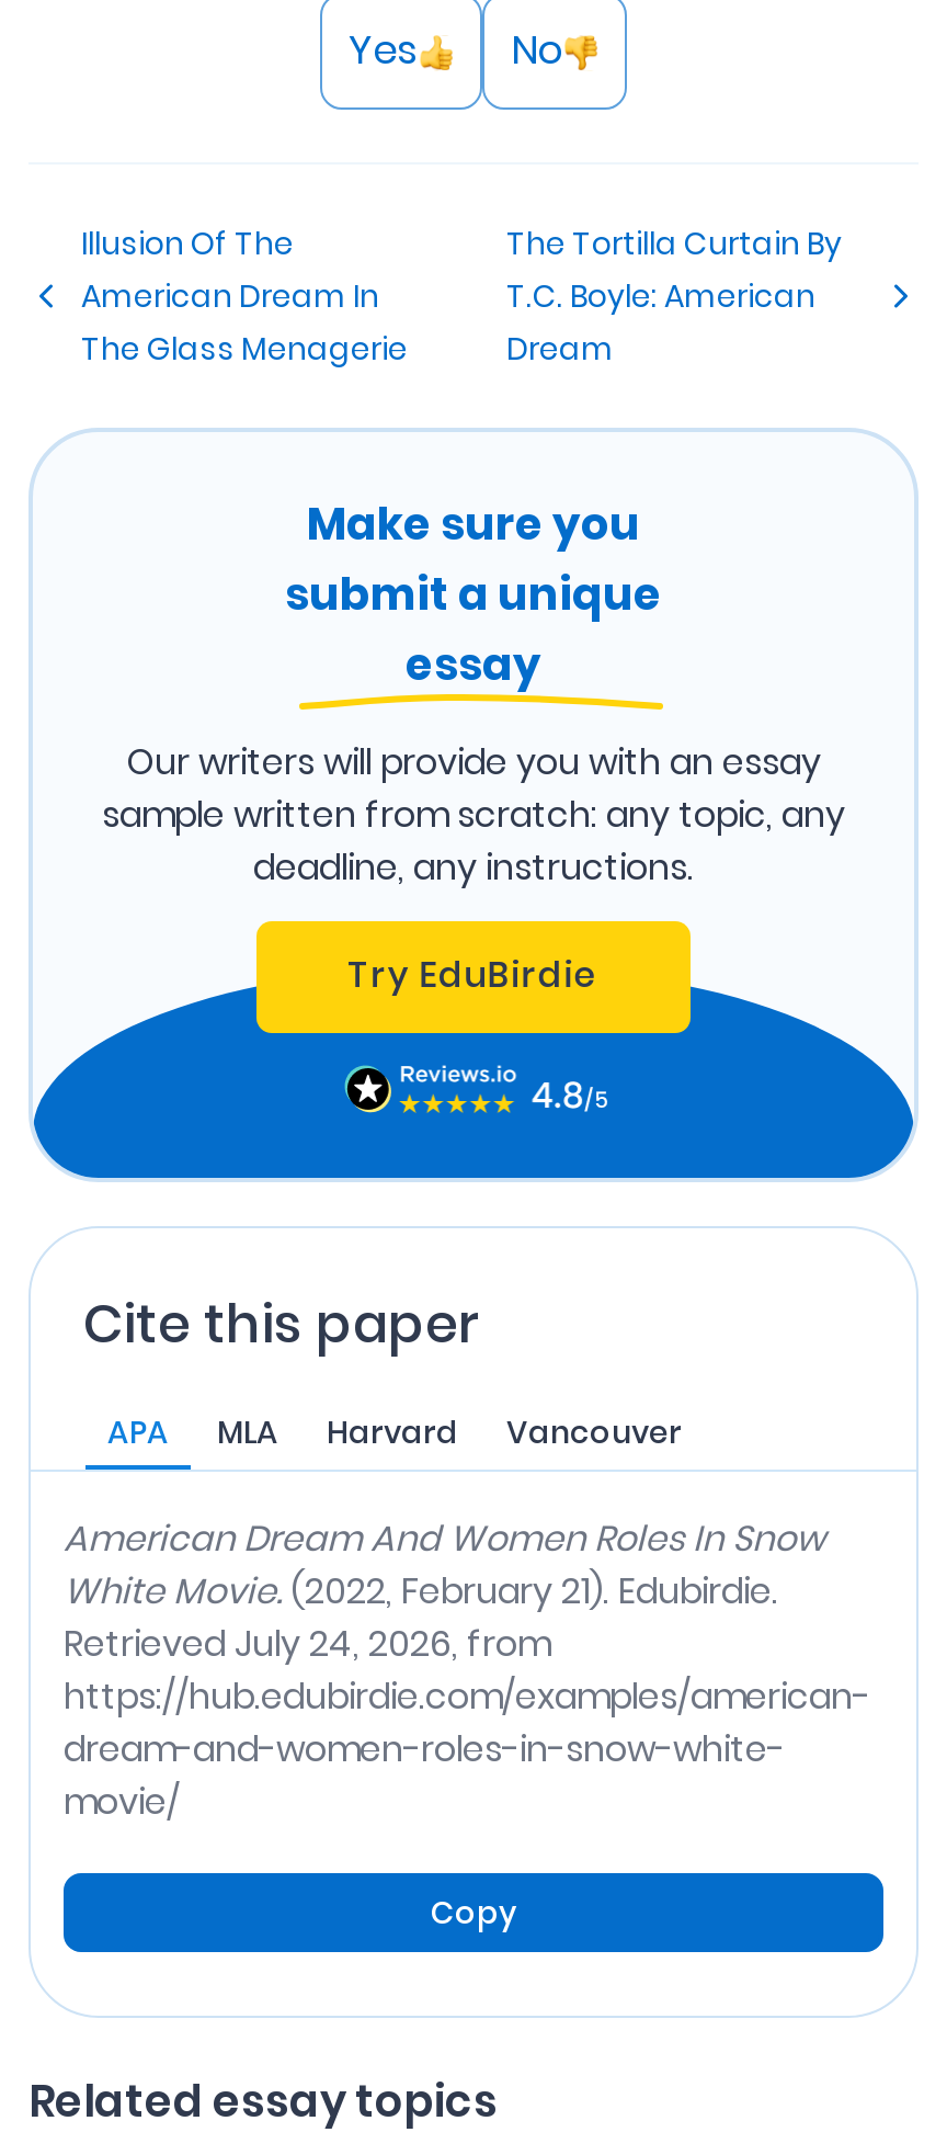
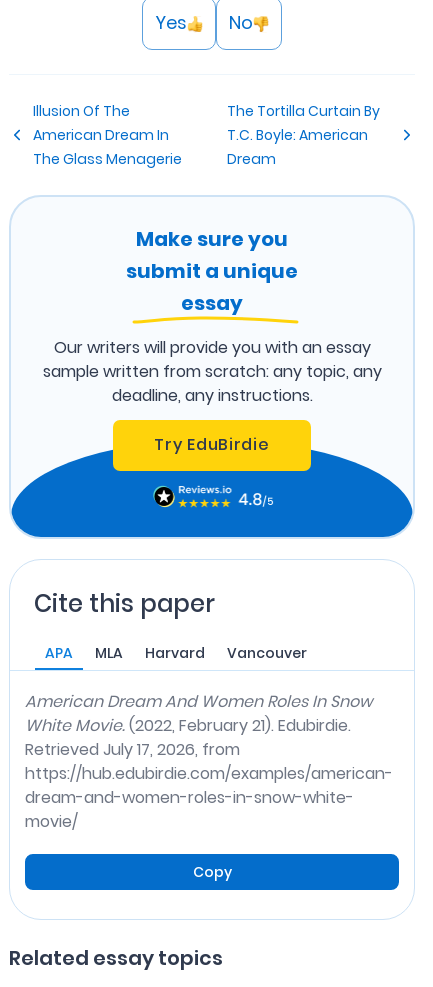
- Retrieved July 24, 2026, from
+ Retrieved July 17, 2026, from
